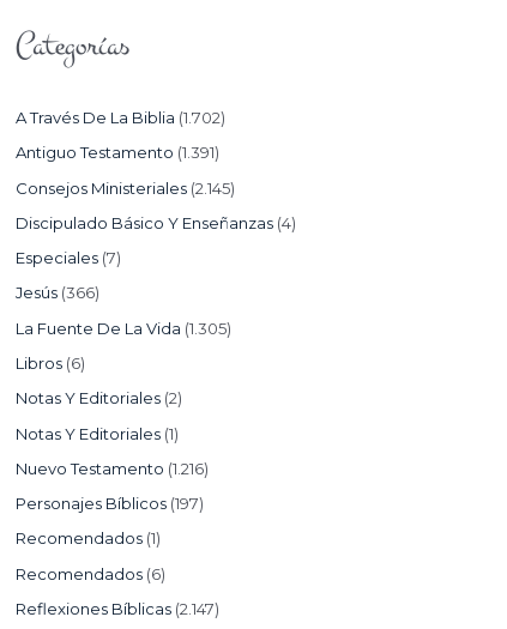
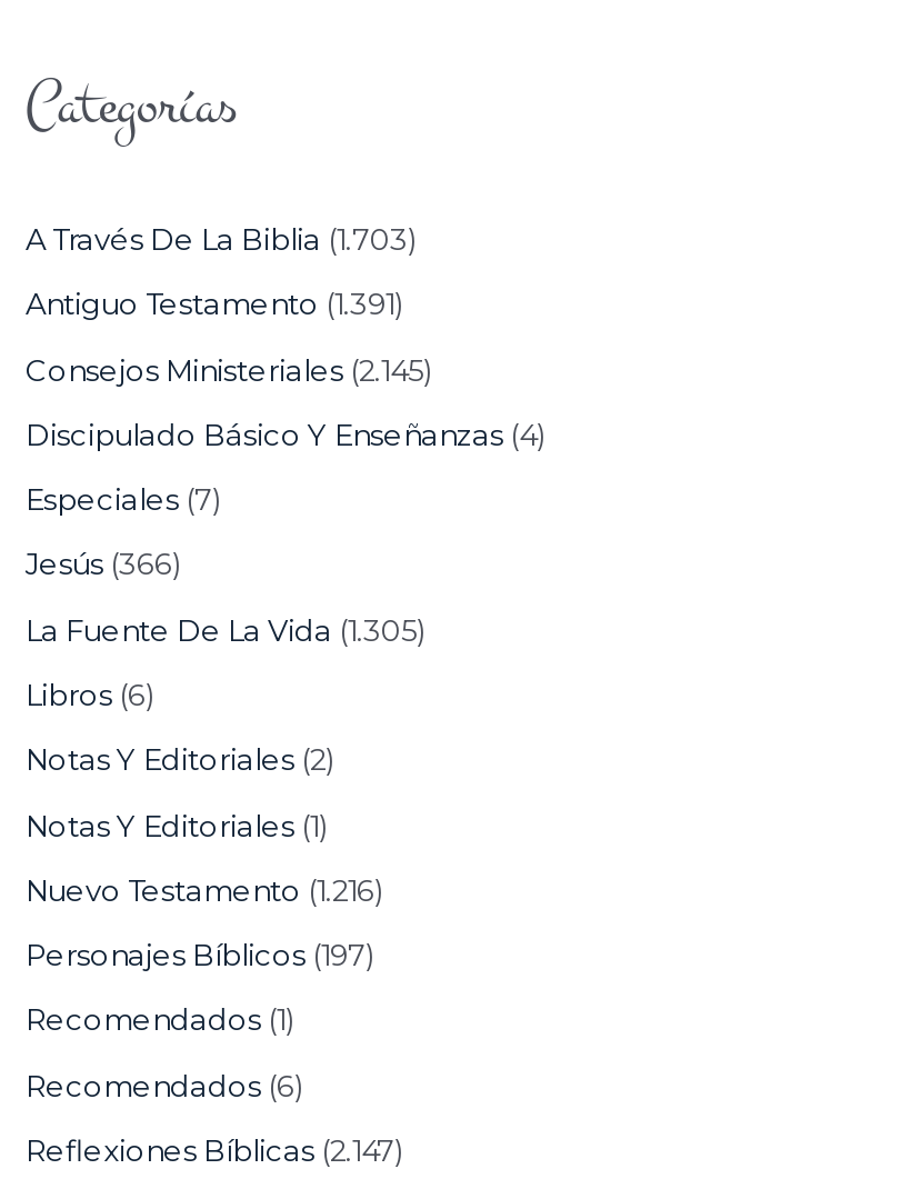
- A Través De La Biblia (1.702)
+ A Través De La Biblia (1.703)
